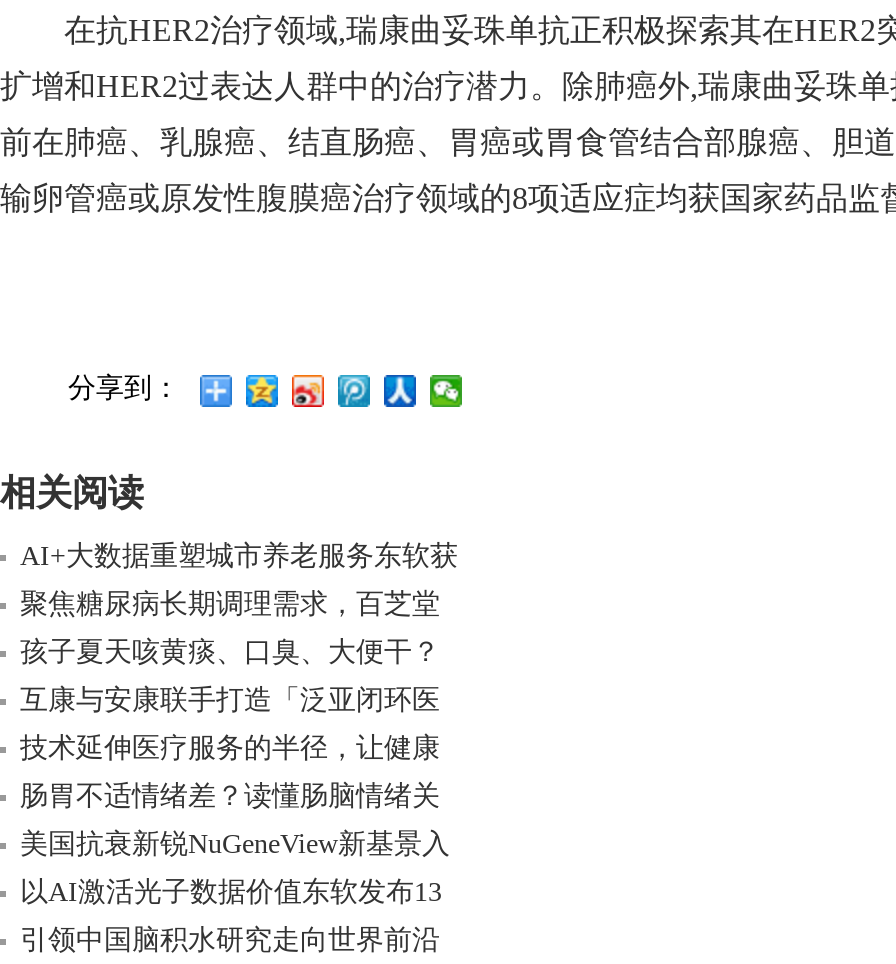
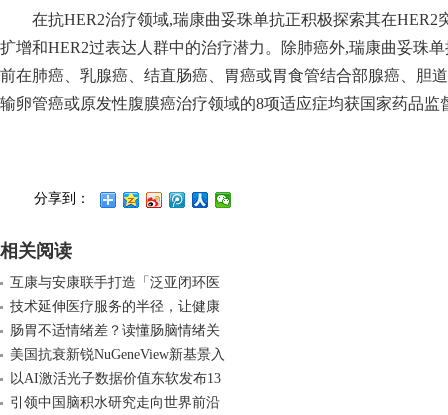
- AI+大数据重塑城市养老服务东软获
- 聚焦糖尿病长期调理需求，百芝堂
- 孩子夏天咳黄痰、口臭、大便干？
